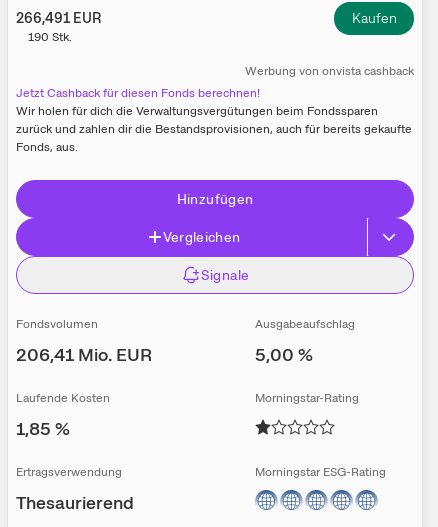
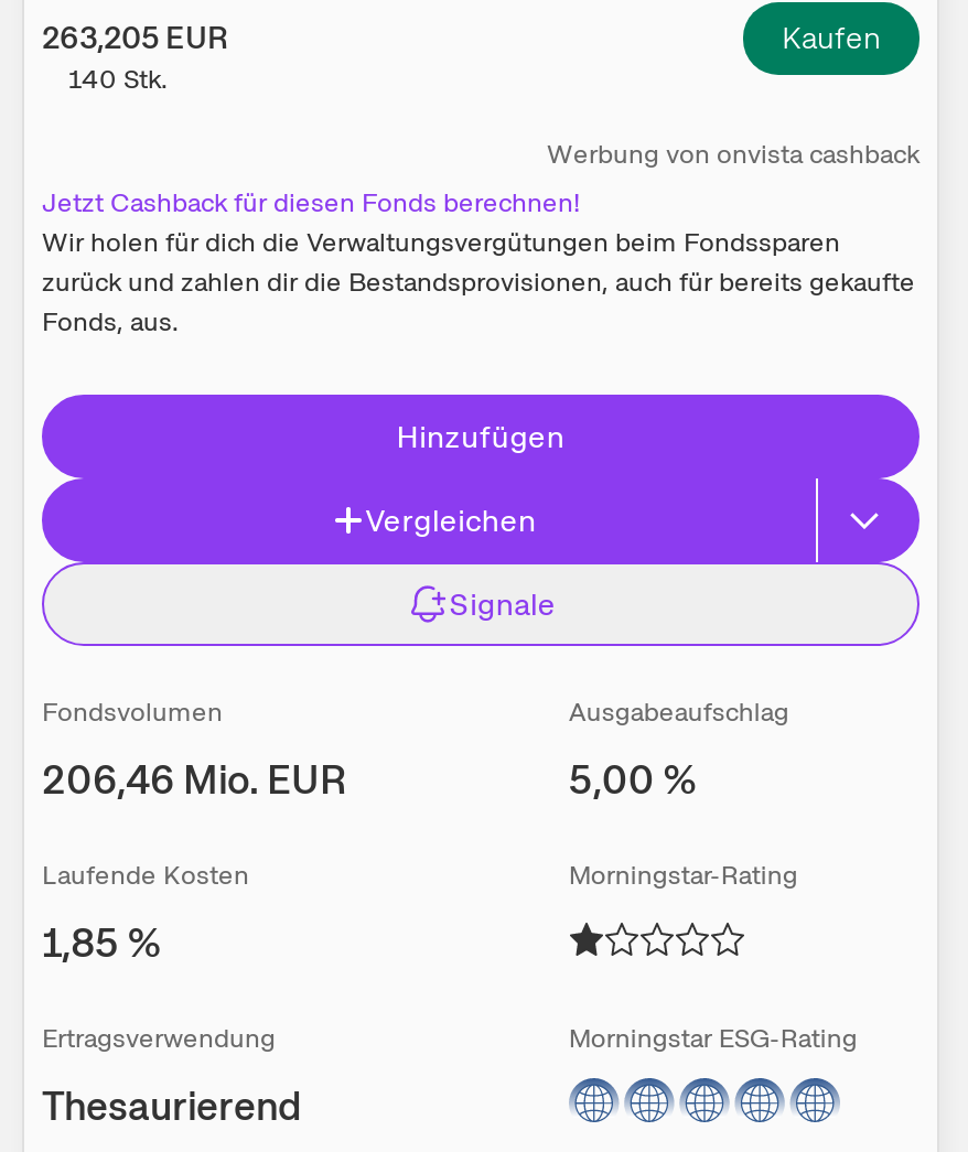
- 266,491 EUR
+ 263,205 EUR

- 190 Stk.
+ 140 Stk.

- 206,41 Mio. EUR
+ 206,46 Mio. EUR
